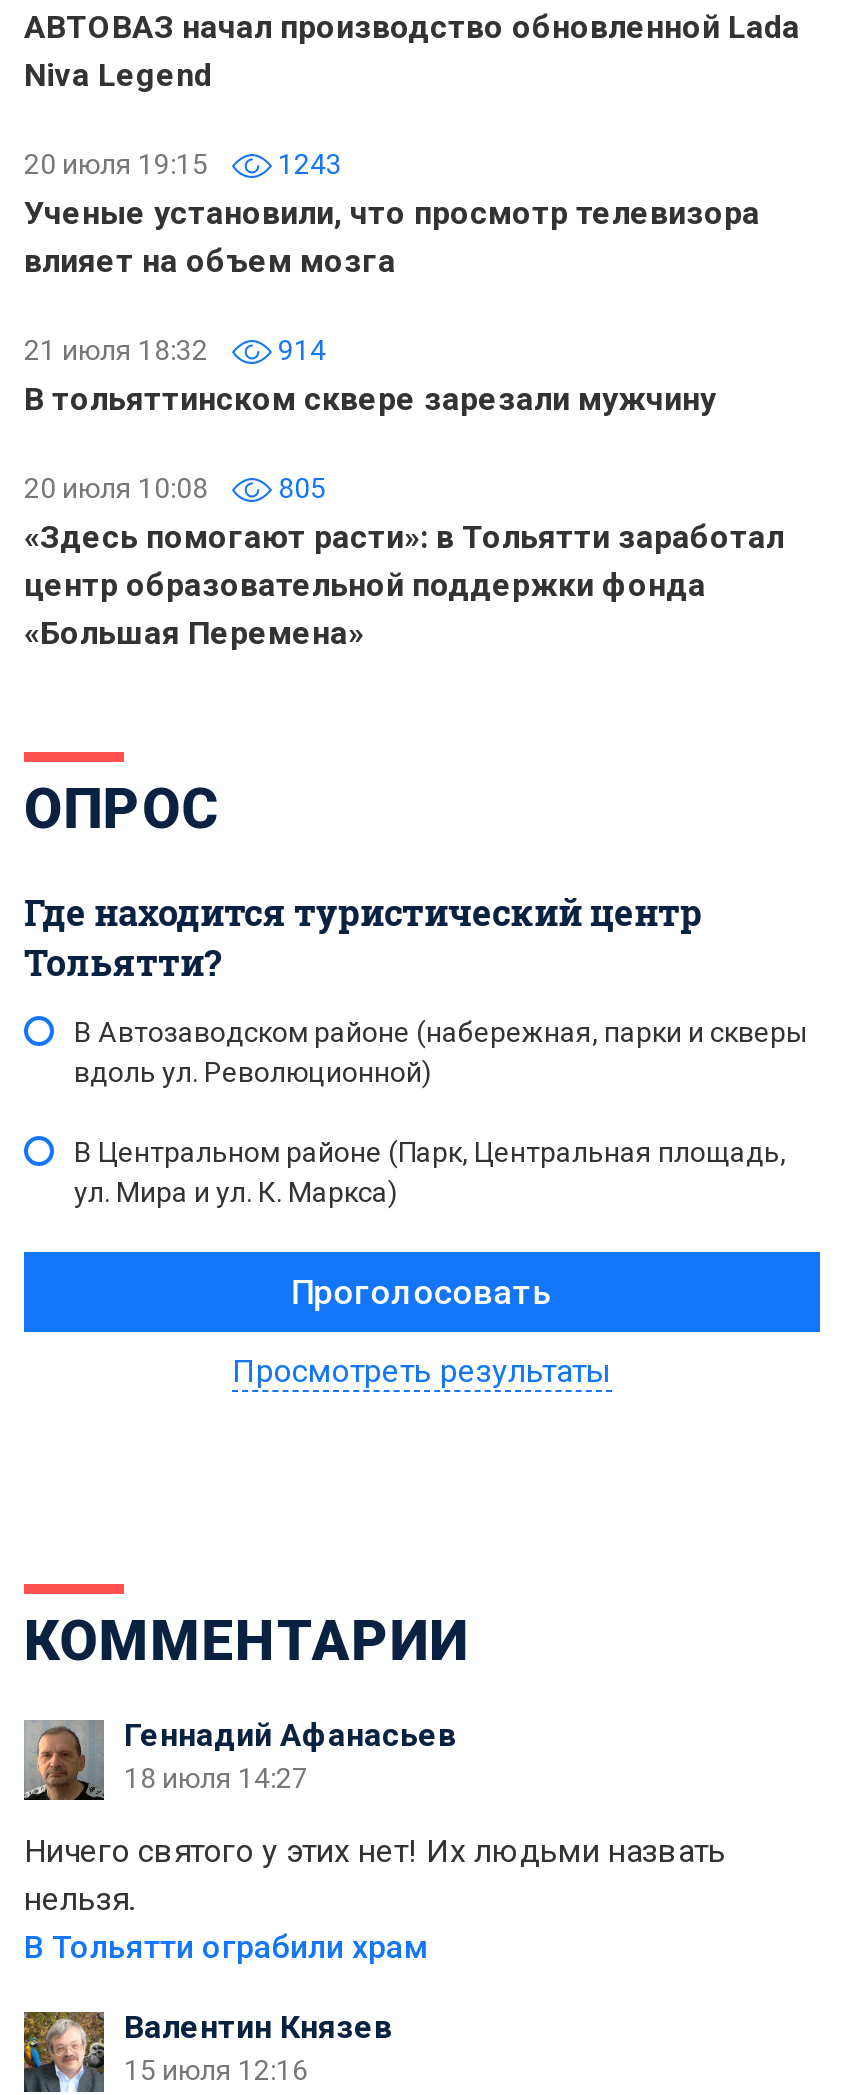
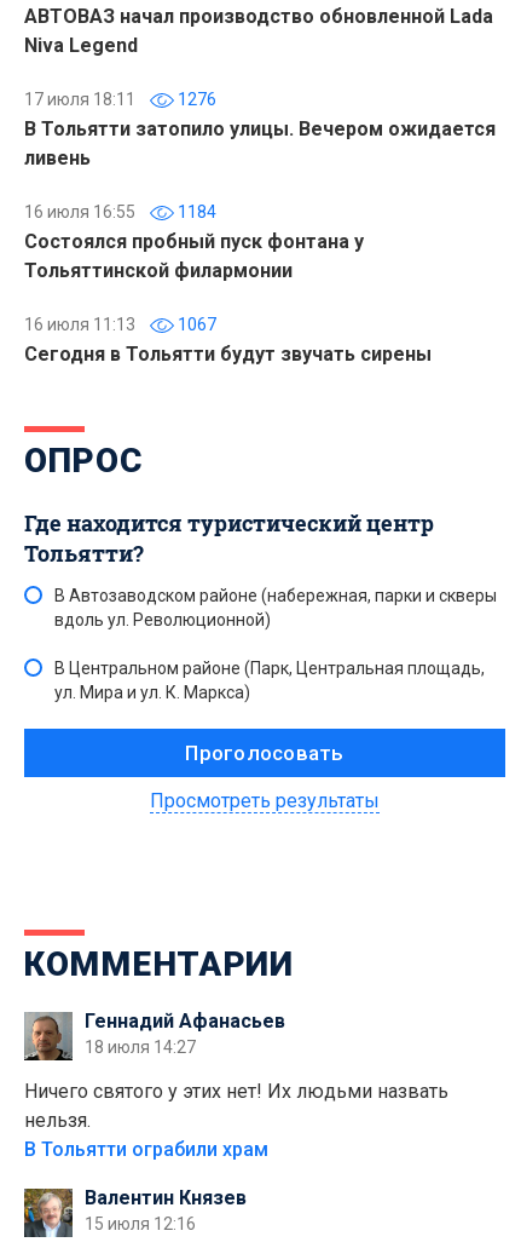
- 20 июля 19:15
- 1243
- Ученые установили, что просмотр телевизора
- влияет на объем мозга
+ 17 июля 18:11
+ 1276
+ В Тольятти затопило улицы. Вечером ожидается
+ ливень

- 21 июля 18:32
- 914
- В тольяттинском сквере зарезали мужчину
+ 16 июля 16:55
+ 1184
+ Состоялся пробный пуск фонтана у
+ Тольяттинской филармонии

- 20 июля 10:08
- 805
- «Здесь помогают расти»: в Тольятти заработал
- центр образовательной поддержки фонда
- «Большая Перемена»
+ 16 июля 11:13
+ 1067
+ Сегодня в Тольятти будут звучать сирены
